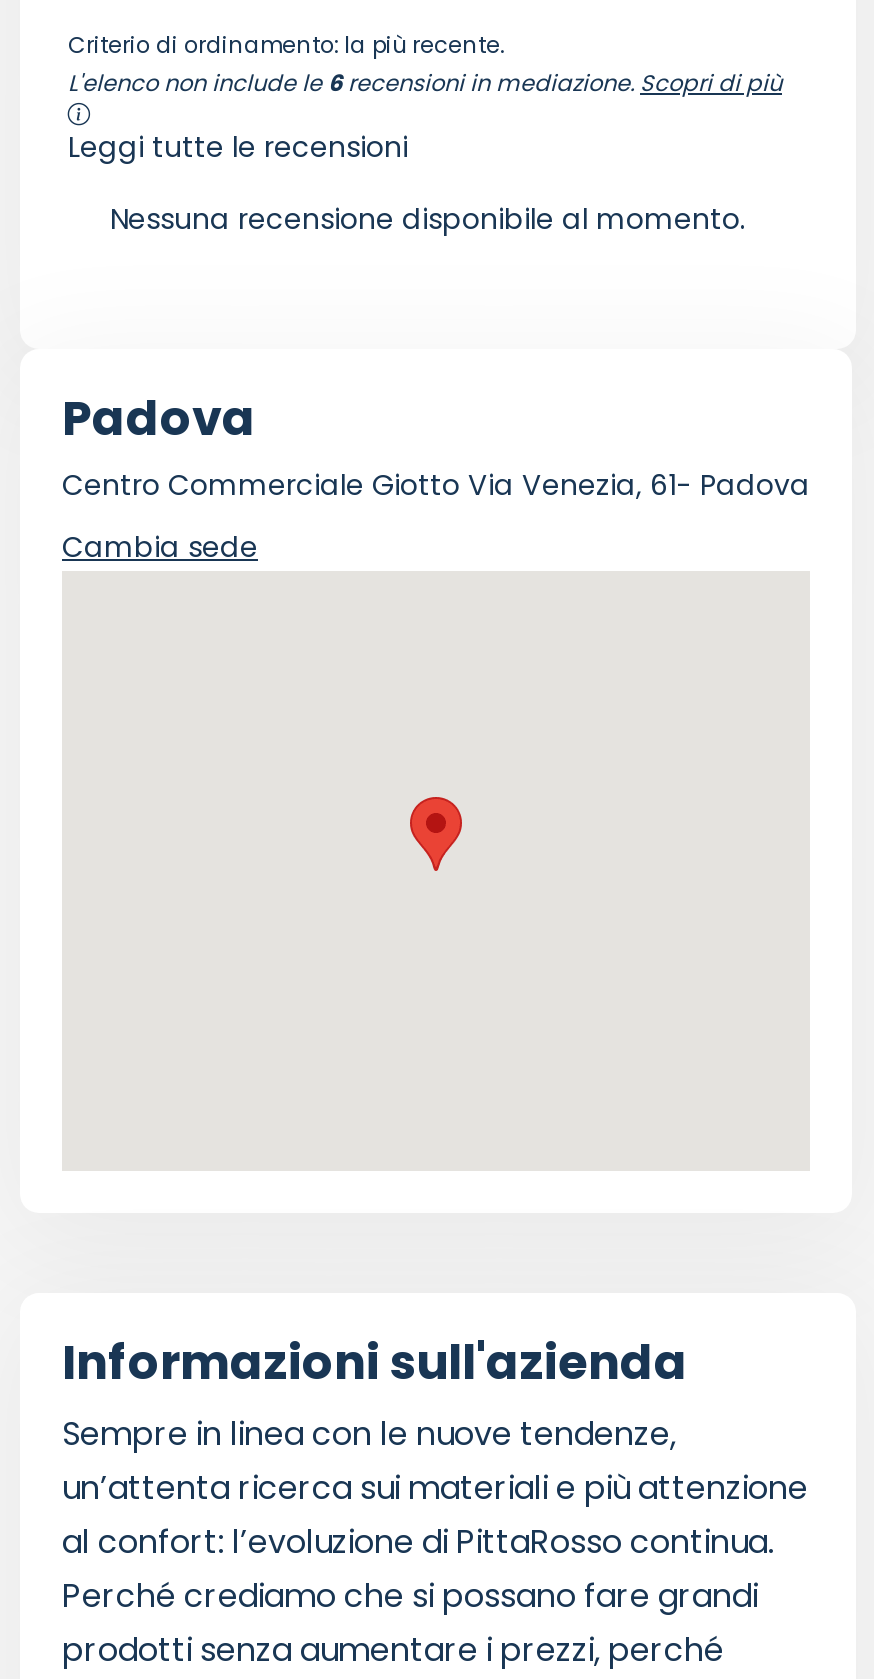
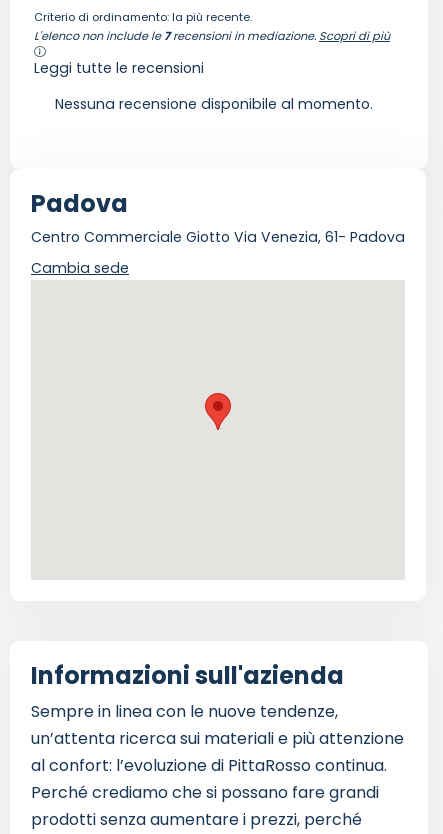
- L'elenco non include le 6 recensioni in mediazione. Scopri di più
+ L'elenco non include le 7 recensioni in mediazione. Scopri di più
